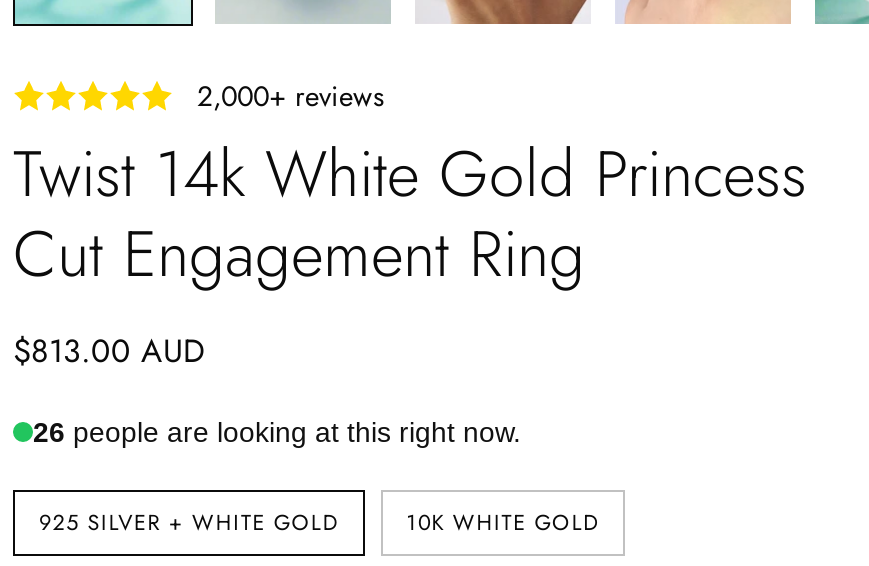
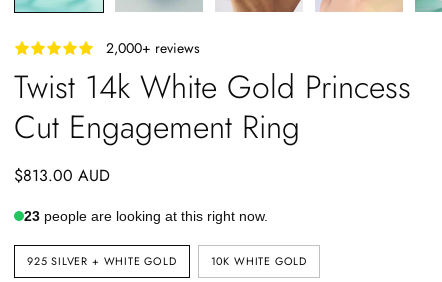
- 26 people are looking at this right now.
+ 23 people are looking at this right now.
